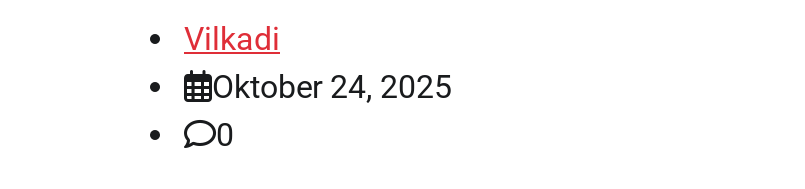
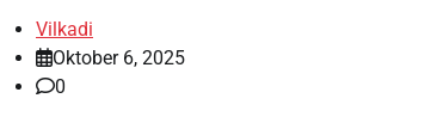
- Oktober 24, 2025
+ Oktober 6, 2025
